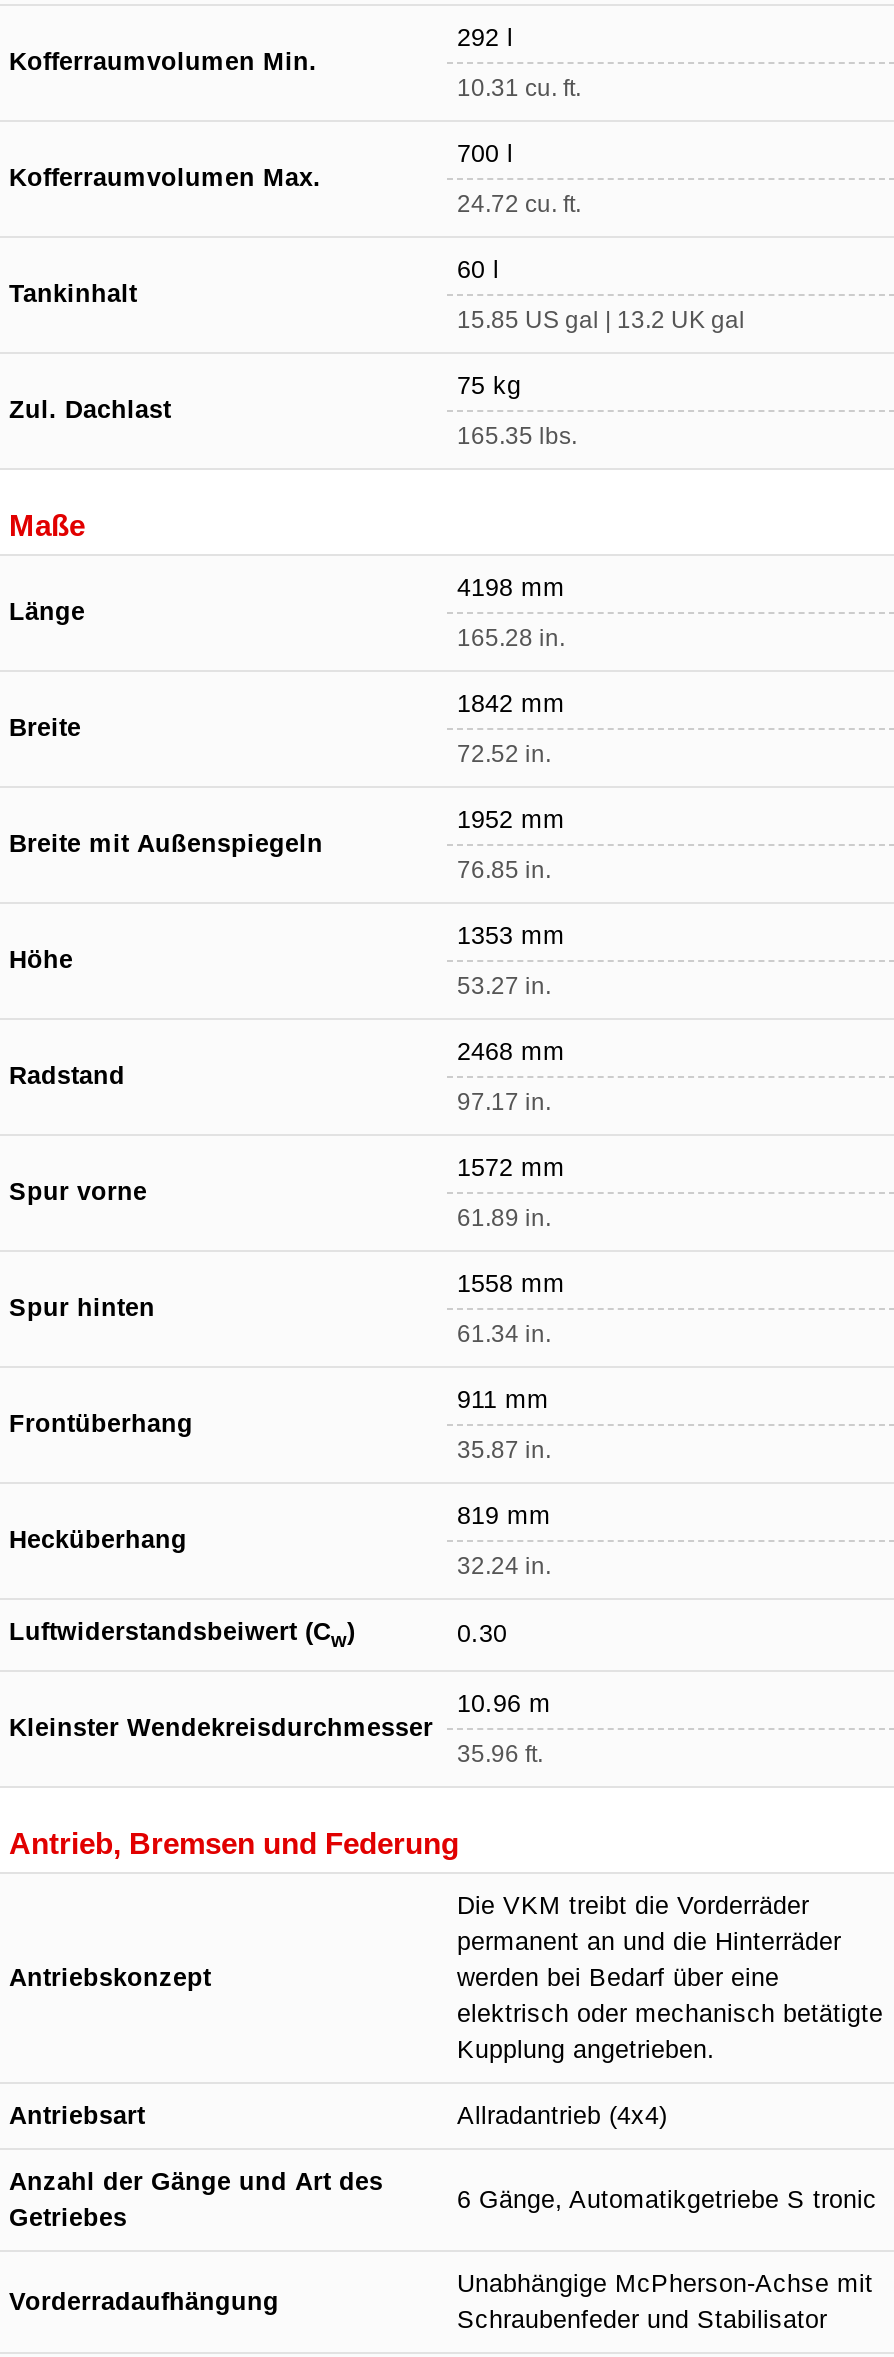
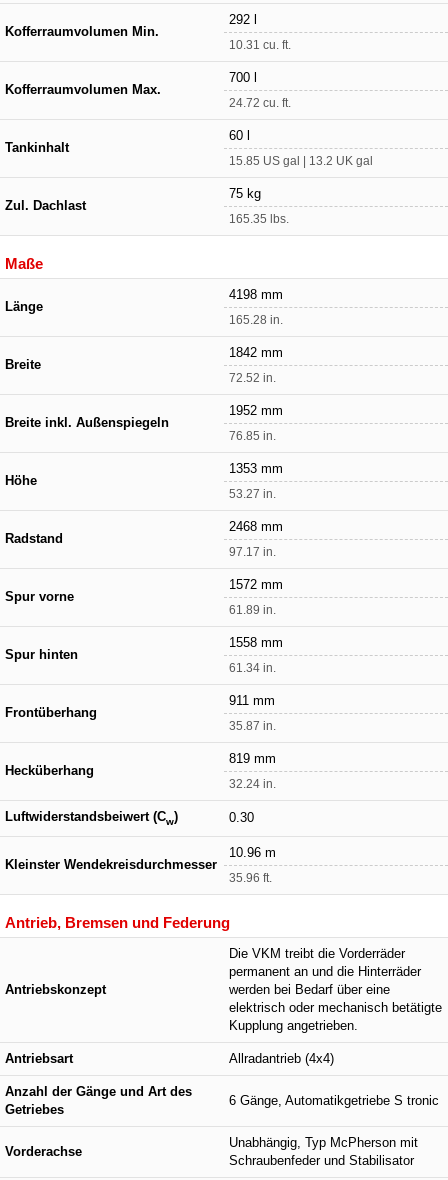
- Breite mit Außenspiegeln
+ Breite inkl. Außenspiegeln

- Unabhängige McPherson-Achse mit
+ Unabhängig, Typ McPherson mit

- Vorderradaufhängung
+ Vorderachse
